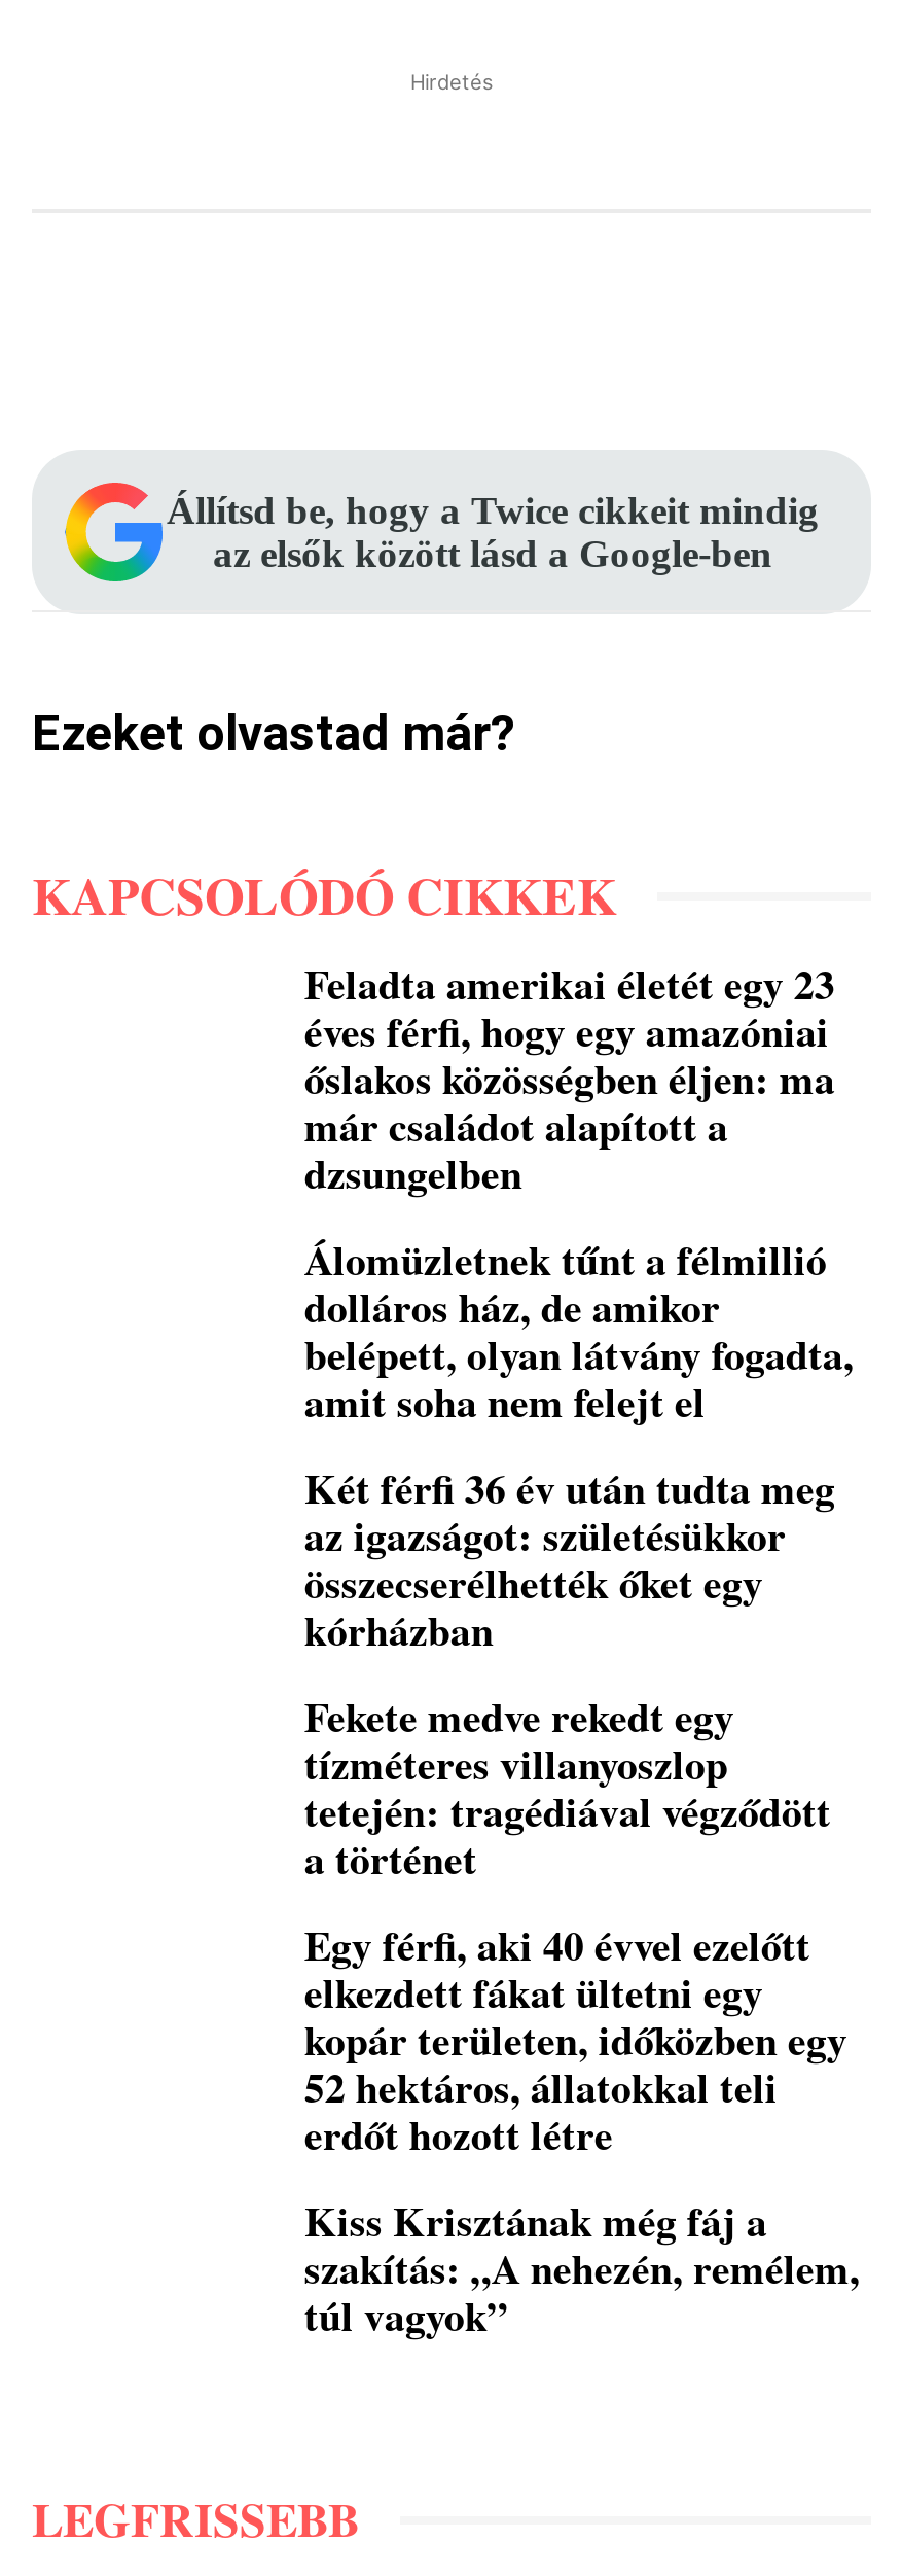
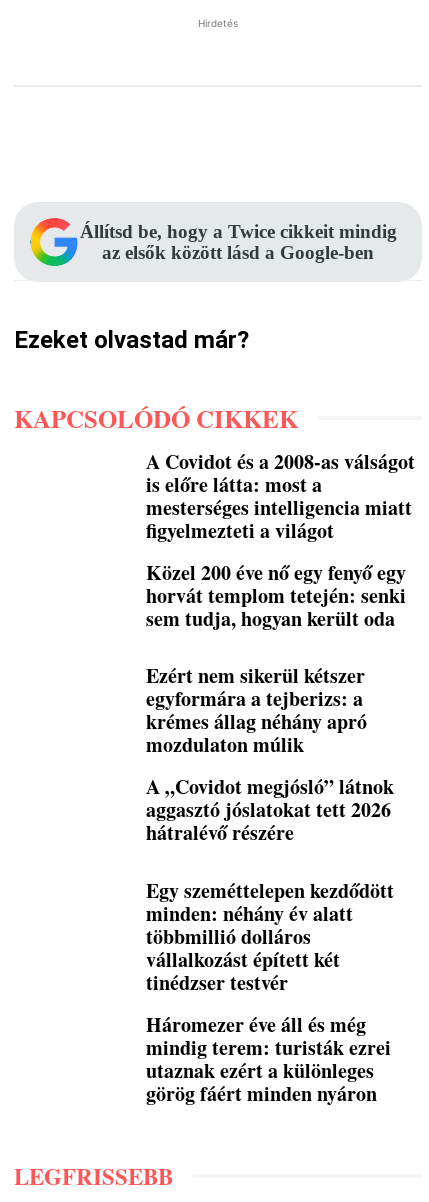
- Feladta amerikai életét egy 23
- éves férfi, hogy egy amazóniai
- őslakos közösségben éljen: ma
- már családot alapított a
- dzsungelben
- Álomüzletnek tűnt a félmillió
- dolláros ház, de amikor
- belépett, olyan látvány fogadta,
- amit soha nem felejt el
- Két férfi 36 év után tudta meg
- az igazságot: születésükkor
- összecserélhették őket egy
- kórházban
- Fekete medve rekedt egy
- tízméteres villanyoszlop
- tetején: tragédiával végződött
- a történet
- Egy férfi, aki 40 évvel ezelőtt
- elkezdett fákat ültetni egy
- kopár területen, időközben egy
- 52 hektáros, állatokkal teli
- erdőt hozott létre
- Kiss Krisztának még fáj a
- szakítás: „A nehezén, remélem,
- túl vagyok”
+ A Covidot és a 2008-as válságot
+ is előre látta: most a
+ mesterséges intelligencia miatt
+ figyelmezteti a világot
+ Közel 200 éve nő egy fenyő egy
+ horvát templom tetején: senki
+ sem tudja, hogyan került oda
+ Ezért nem sikerül kétszer
+ egyformára a tejberizs: a
+ krémes állag néhány apró
+ mozdulaton múlik
+ A „Covidot megjósló” látnok
+ aggasztó jóslatokat tett 2026
+ hátralévő részére
+ Egy szeméttelepen kezdődött
+ minden: néhány év alatt
+ többmillió dolláros
+ vállalkozást épített két
+ tinédzser testvér
+ Háromezer éve áll és még
+ mindig terem: turisták ezrei
+ utaznak ezért a különleges
+ görög fáért minden nyáron
